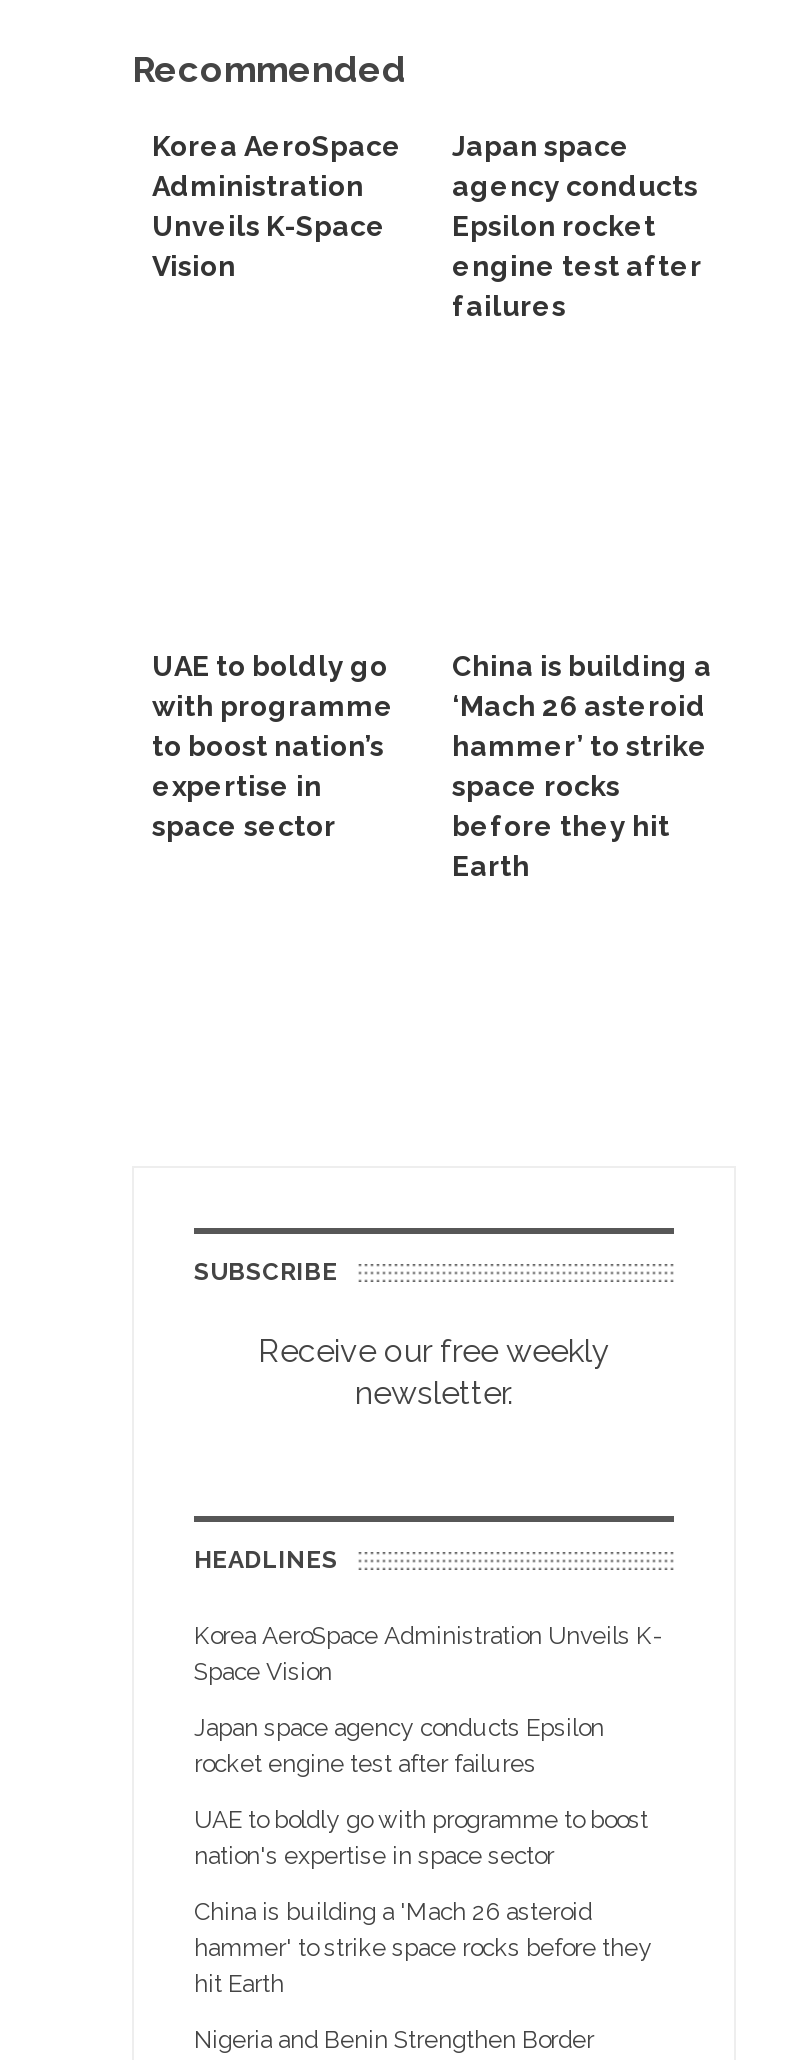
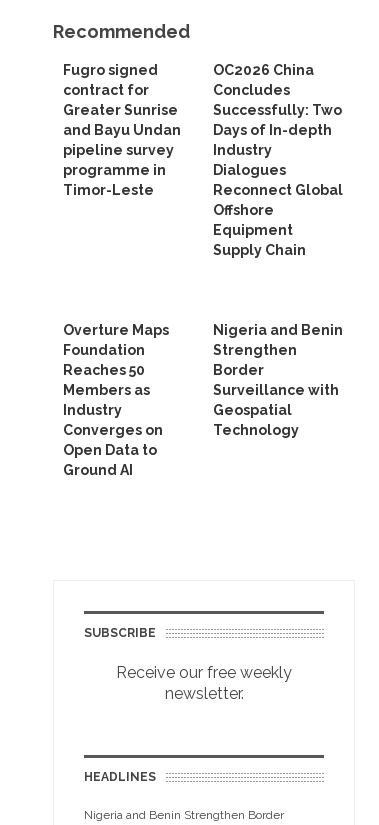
- Korea AeroSpace
- Administration
- Unveils K-Space
- Vision
+ Fugro signed
+ contract for
+ Greater Sunrise
+ and Bayu Undan
+ pipeline survey
+ programme in
+ Timor-Leste

- Japan space
- agency conducts
- Epsilon rocket
- engine test after
- failures
+ OC2026 China
+ Concludes
+ Successfully: Two
+ Days of In-depth
+ Industry
+ Dialogues
+ Reconnect Global
+ Offshore
+ Equipment
+ Supply Chain

- UAE to boldly go
- with programme
- to boost nation’s
- expertise in
- space sector
+ Overture Maps
+ Foundation
+ Reaches 50
+ Members as
+ Industry
+ Converges on
+ Open Data to
+ Ground AI

- China is building a
- ‘Mach 26 asteroid
- hammer’ to strike
- space rocks
- before they hit
- Earth
+ Nigeria and Benin
+ Strengthen
+ Border
+ Surveillance with
+ Geospatial
+ Technology

- Korea AeroSpace Administration Unveils K-
- Space Vision
- Japan space agency conducts Epsilon
- rocket engine test after failures
- UAE to boldly go with programme to boost
- nation's expertise in space sector
- China is building a 'Mach 26 asteroid
- hammer' to strike space rocks before they
- hit Earth
